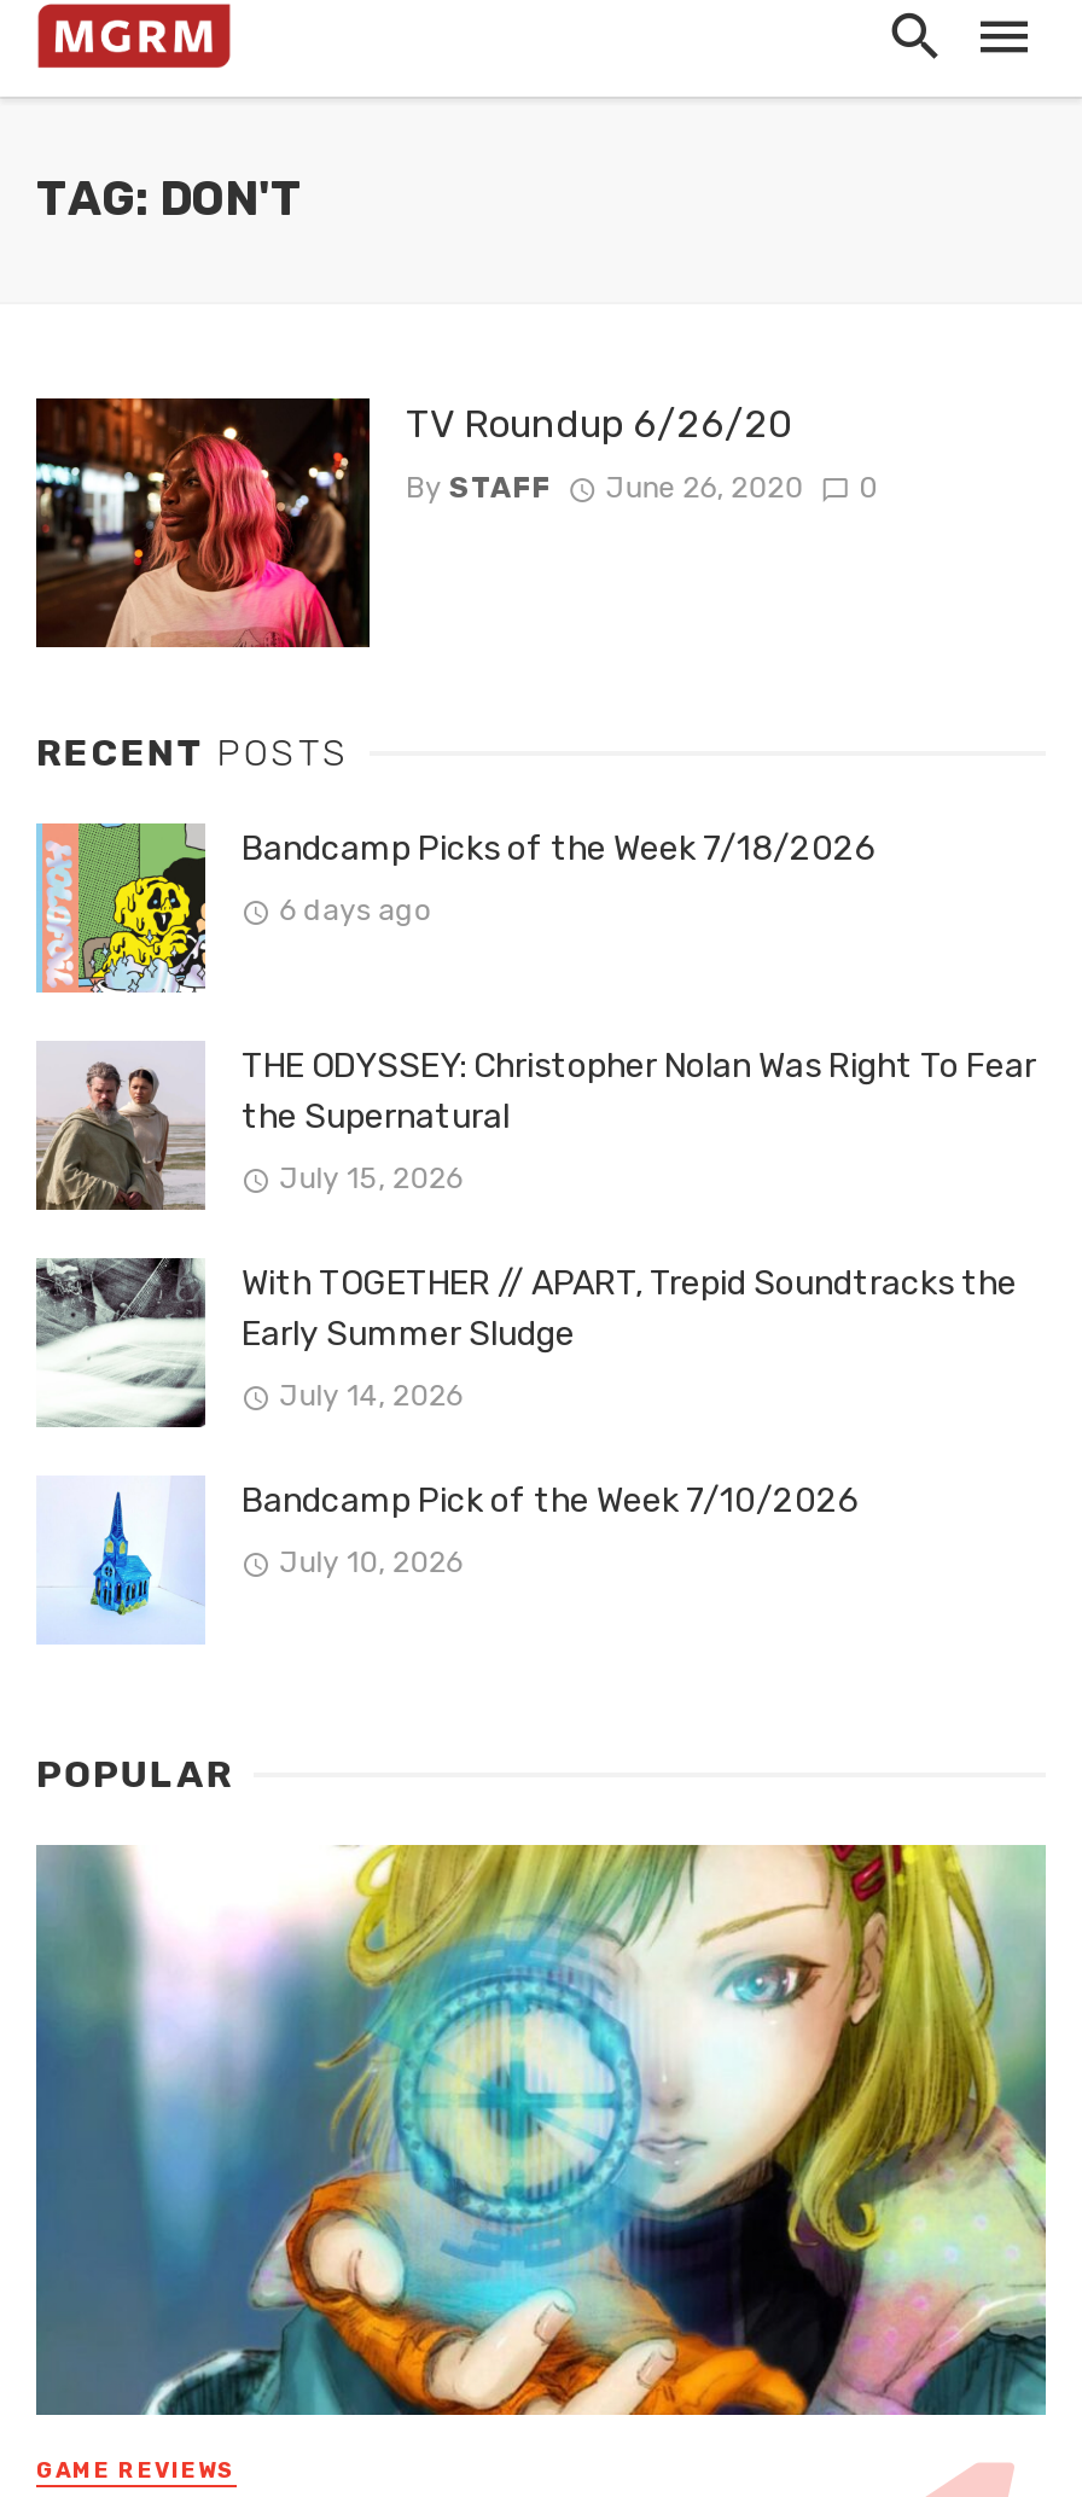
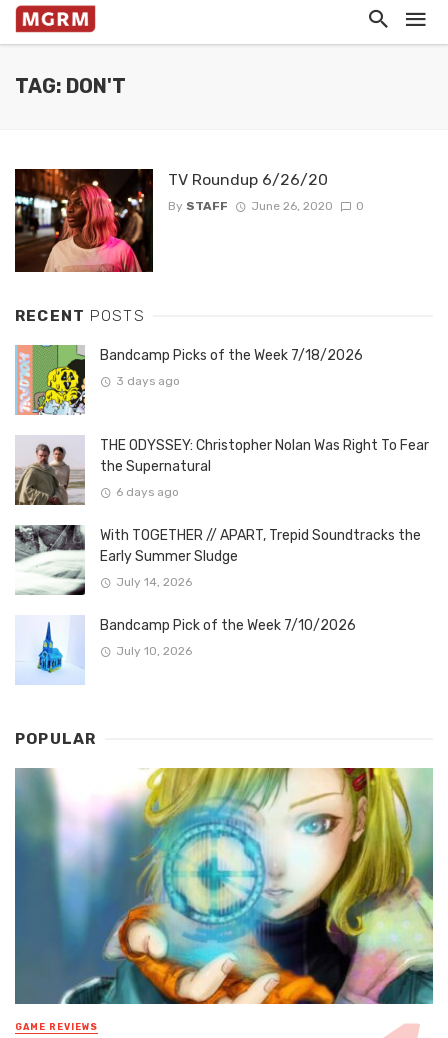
- 6 days ago
+ 3 days ago

- July 15, 2026
+ 6 days ago
